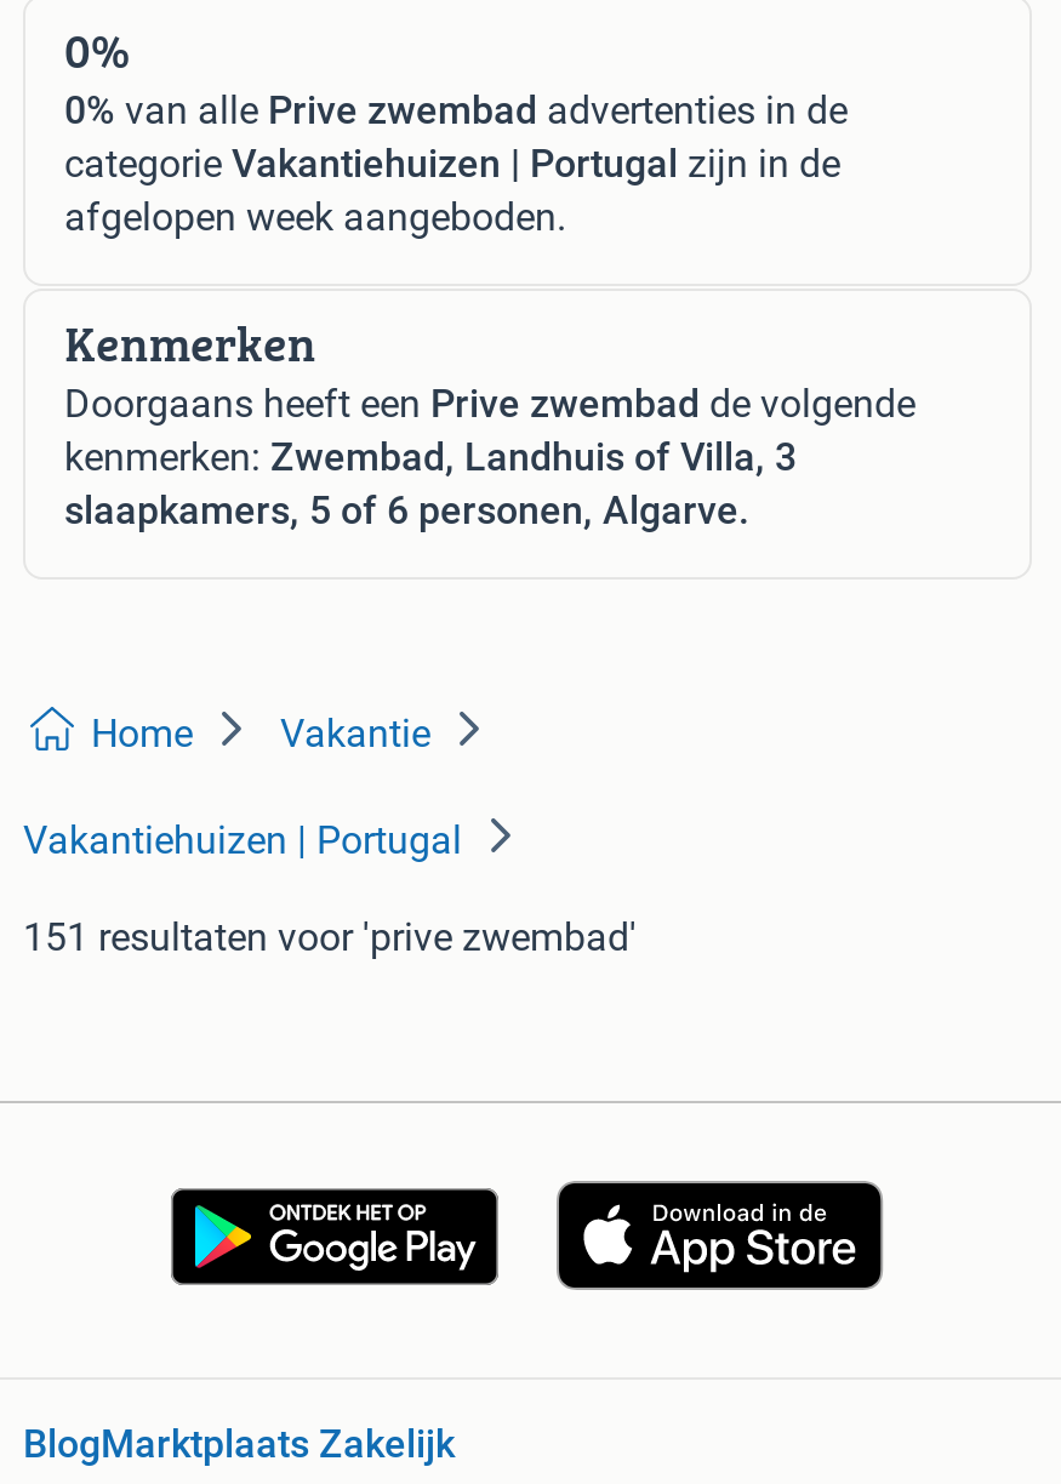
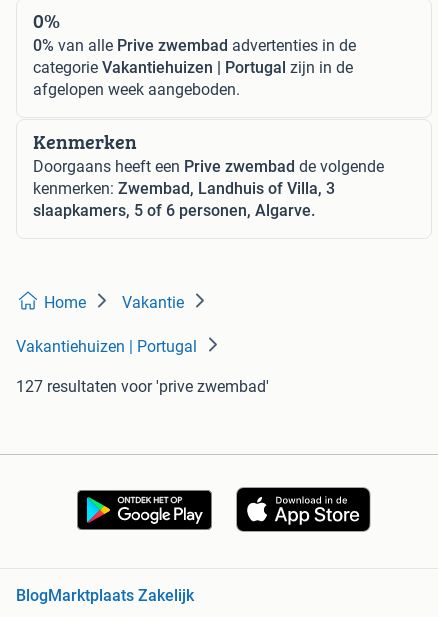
- 151 resultaten voor 'prive zwembad'
+ 127 resultaten voor 'prive zwembad'
